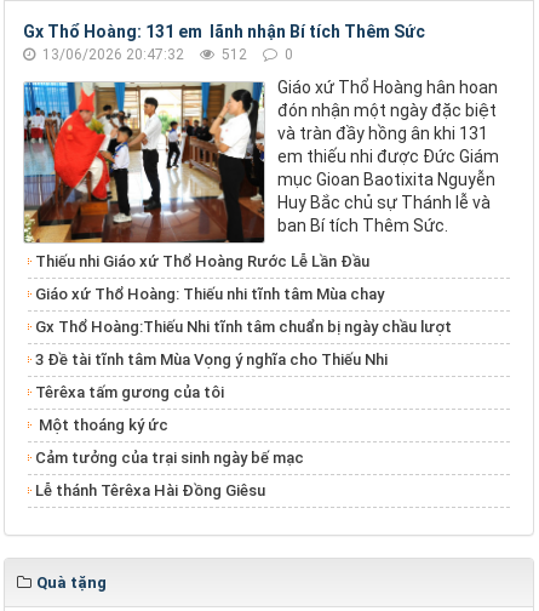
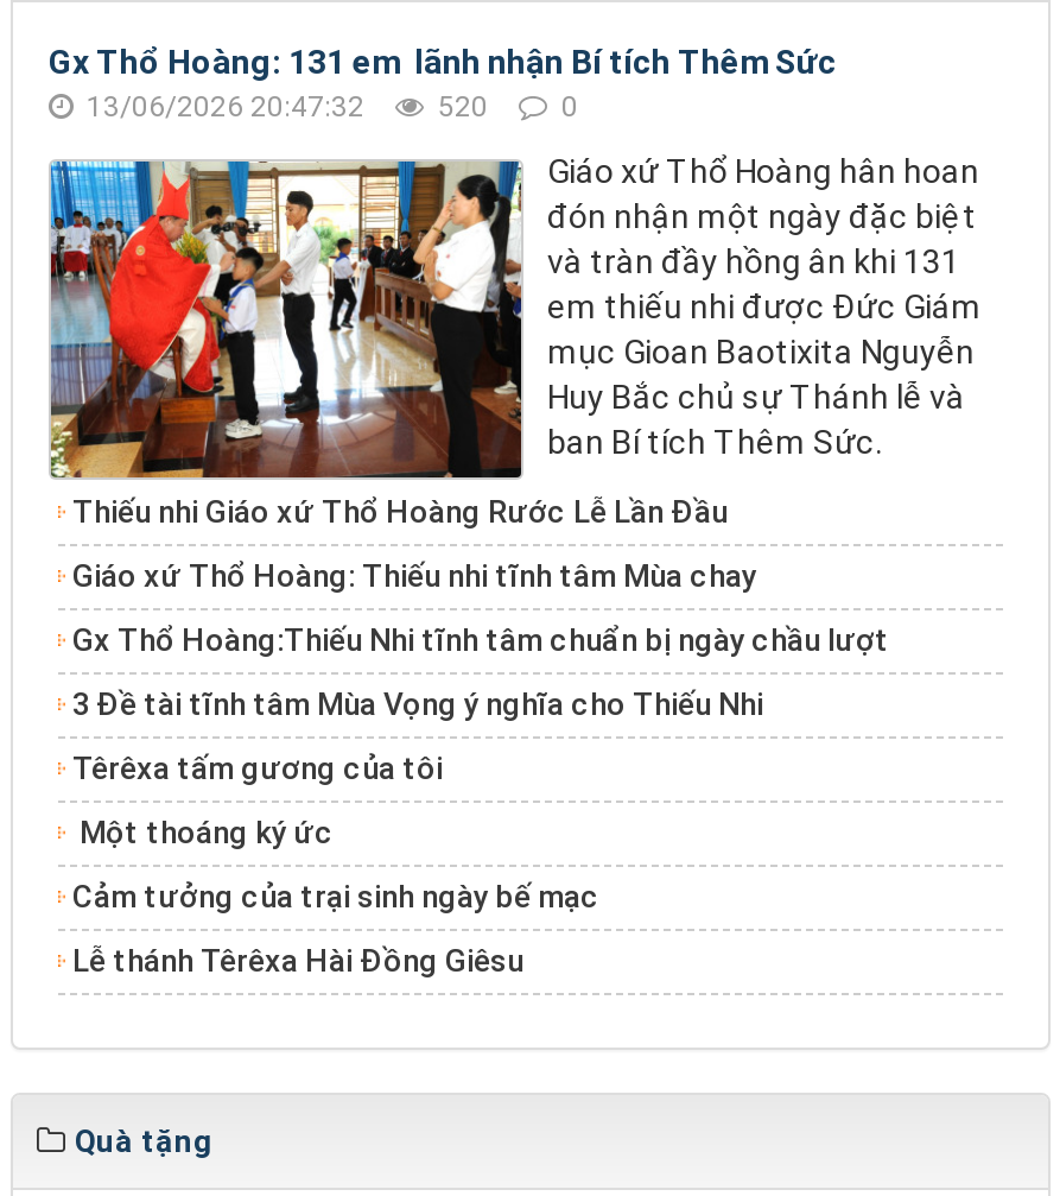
- 13/06/2026 20:47:32 512 0
+ 13/06/2026 20:47:32 520 0
